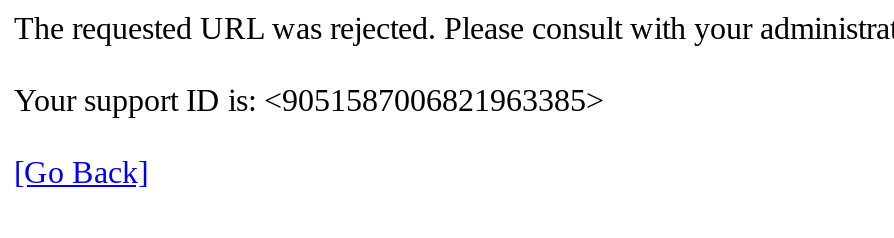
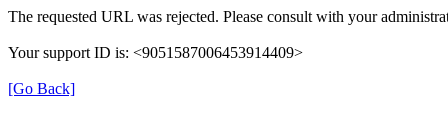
- Your support ID is: <9051587006821963385>
+ Your support ID is: <9051587006453914409>
